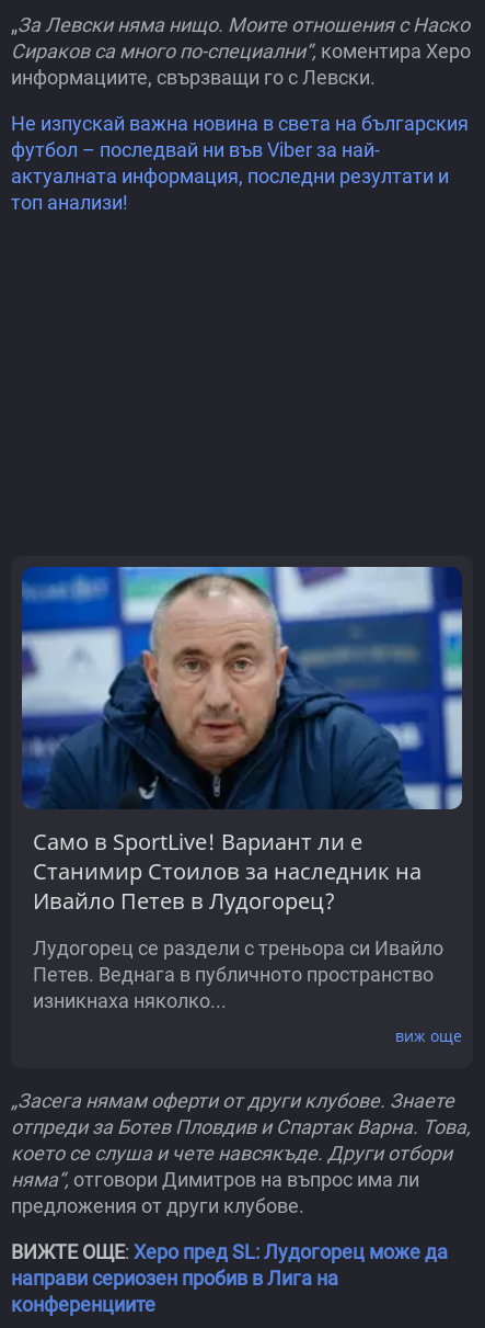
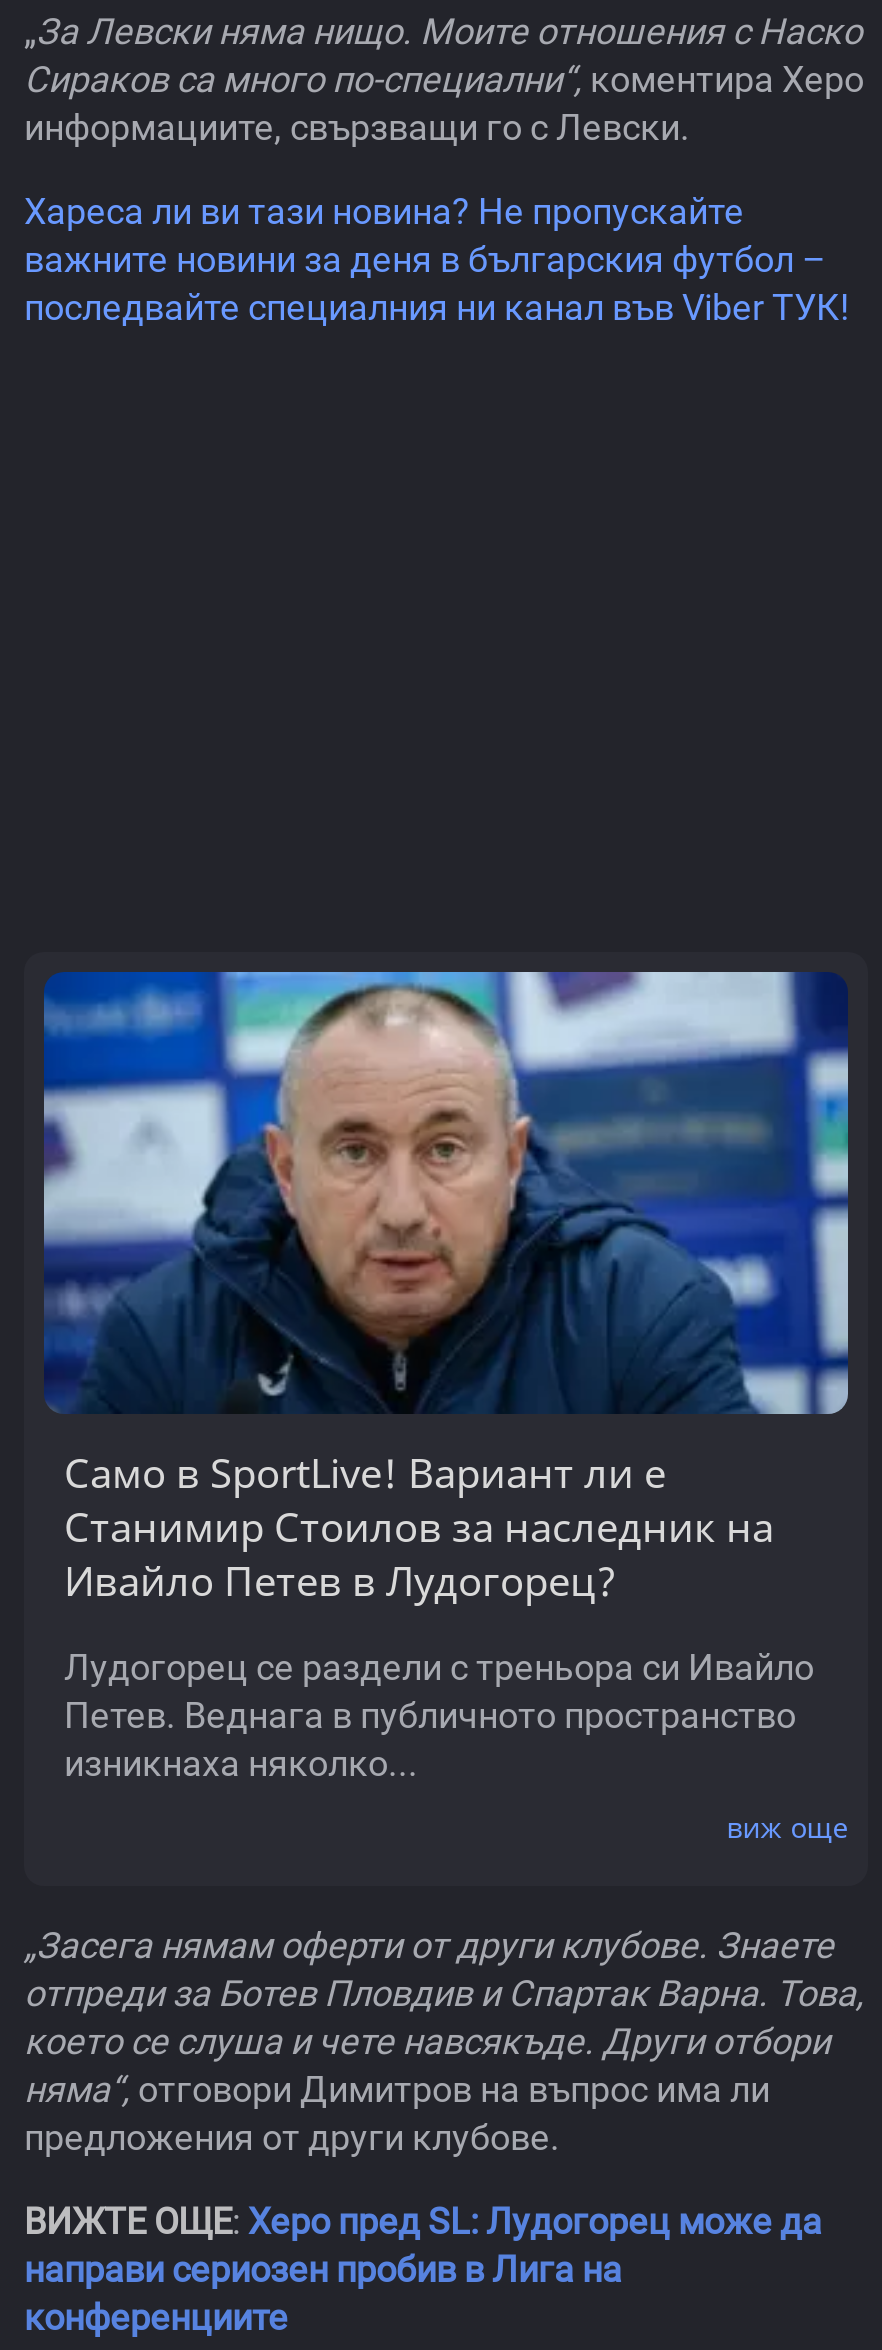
- Не изпускай важна новина в света на българския
- футбол – последвай ни във Viber за най-
- актуалната информация, последни резултати и
- топ анализи!
+ Хареса ли ви тази новина? Не пропускайте
+ важните новини за деня в българския футбол –
+ последвайте специалния ни канал във Viber ТУК!
